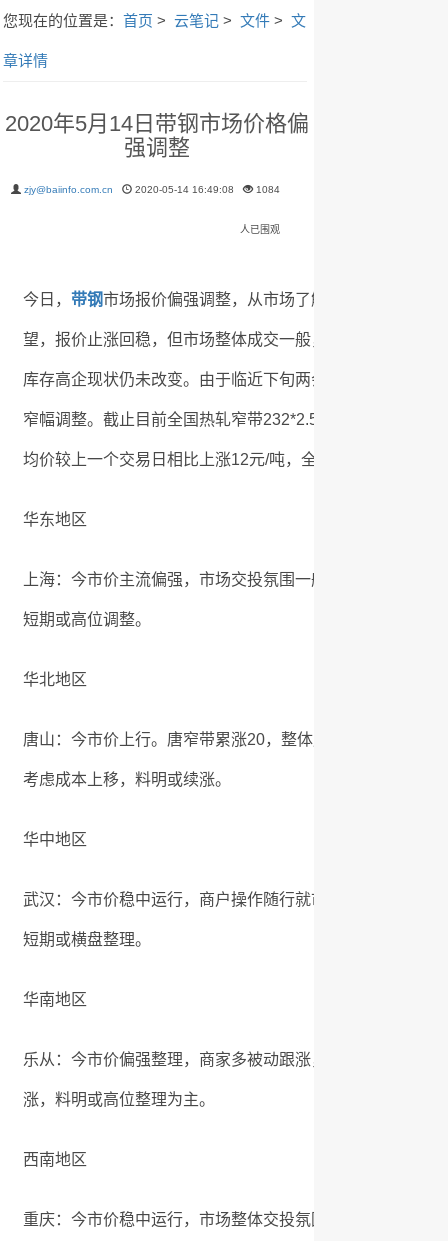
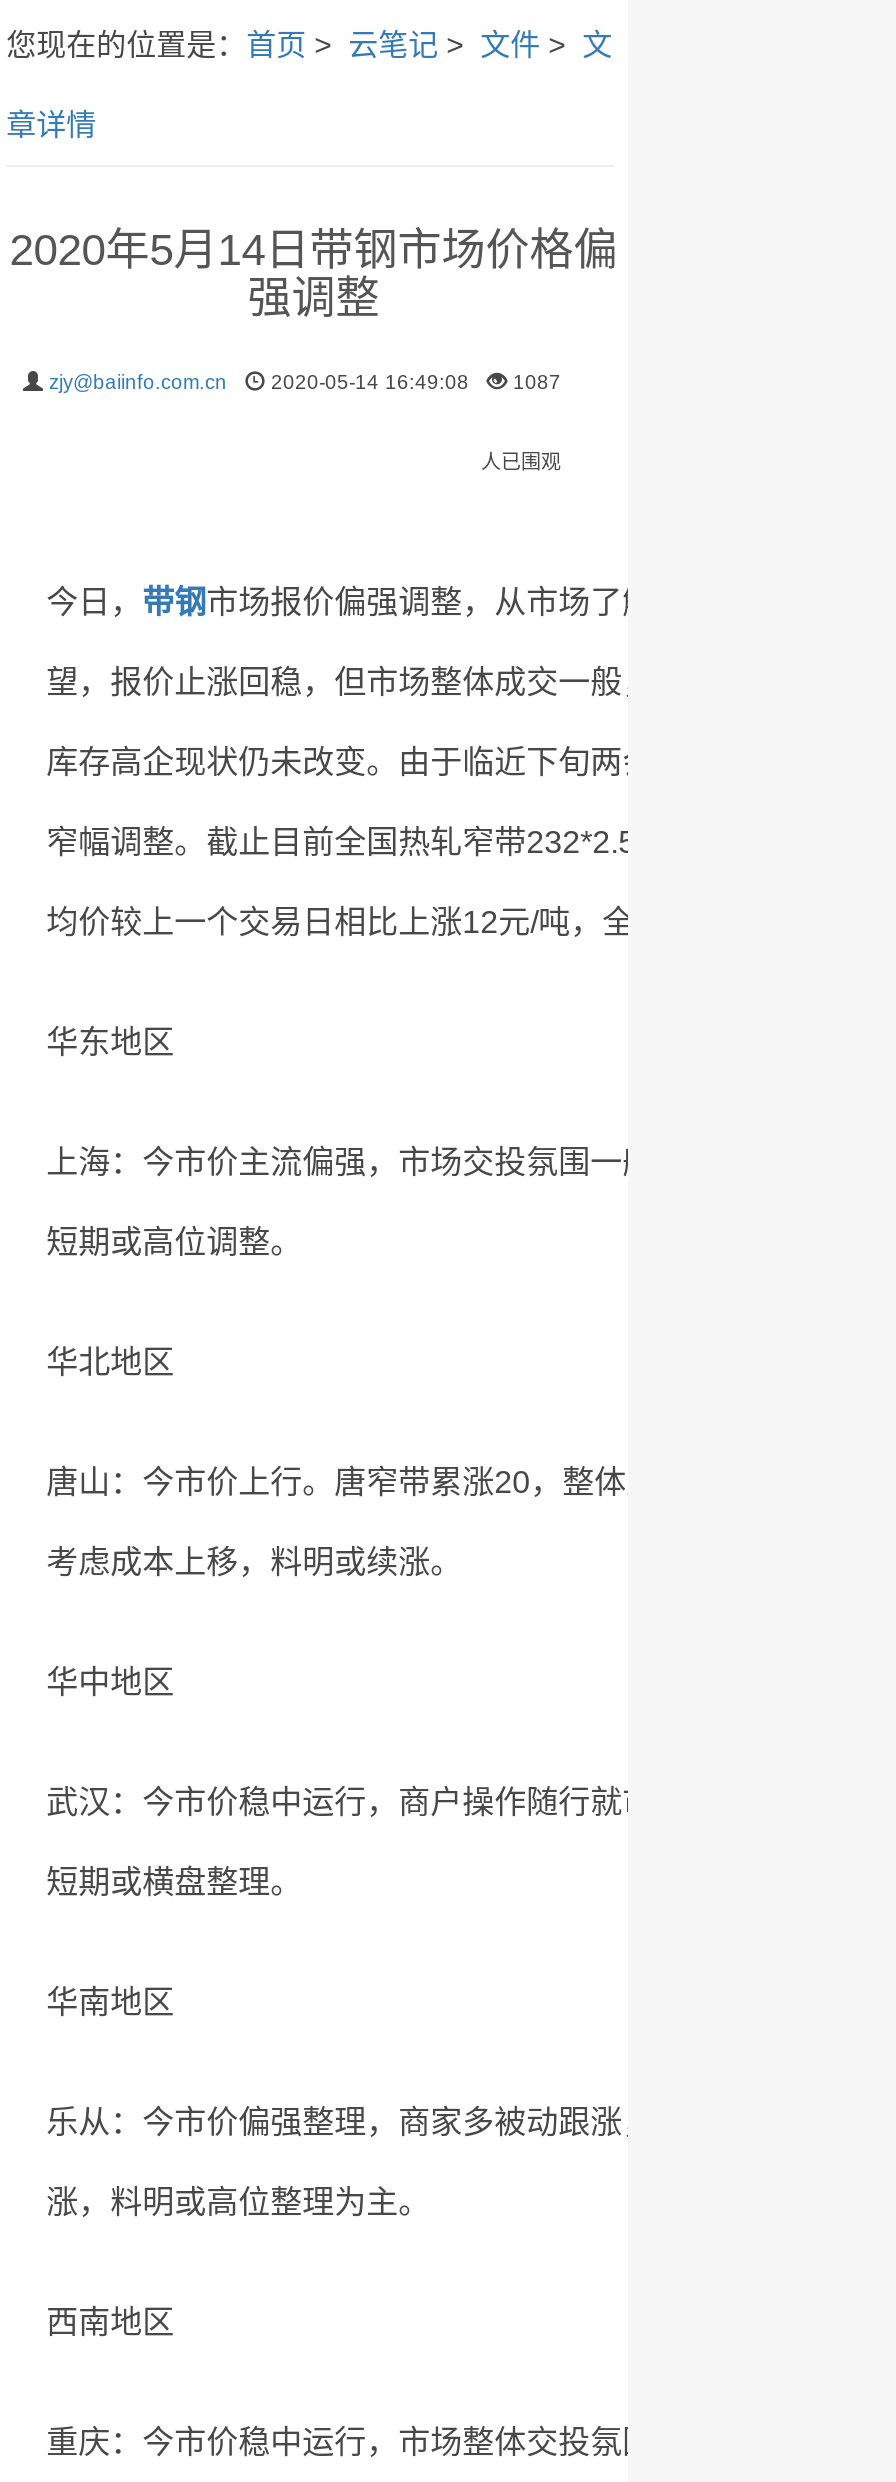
- zjy@baiinfo.com.cn 2020-05-14 16:49:08 1084
+ zjy@baiinfo.com.cn 2020-05-14 16:49:08 1087
